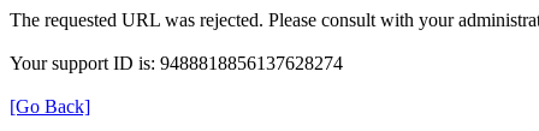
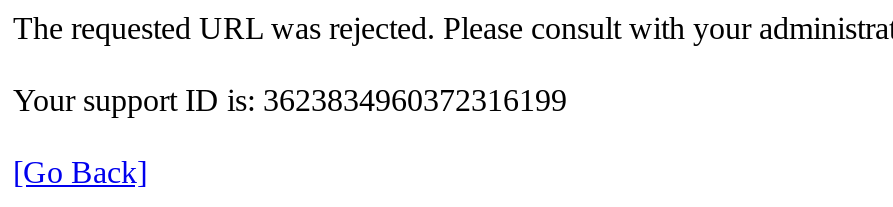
- Your support ID is: 9488818856137628274
+ Your support ID is: 3623834960372316199
